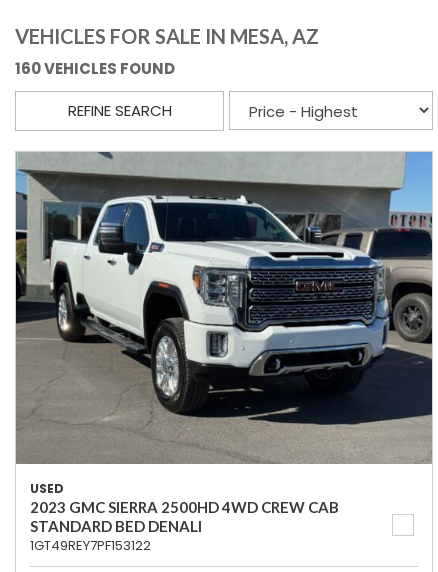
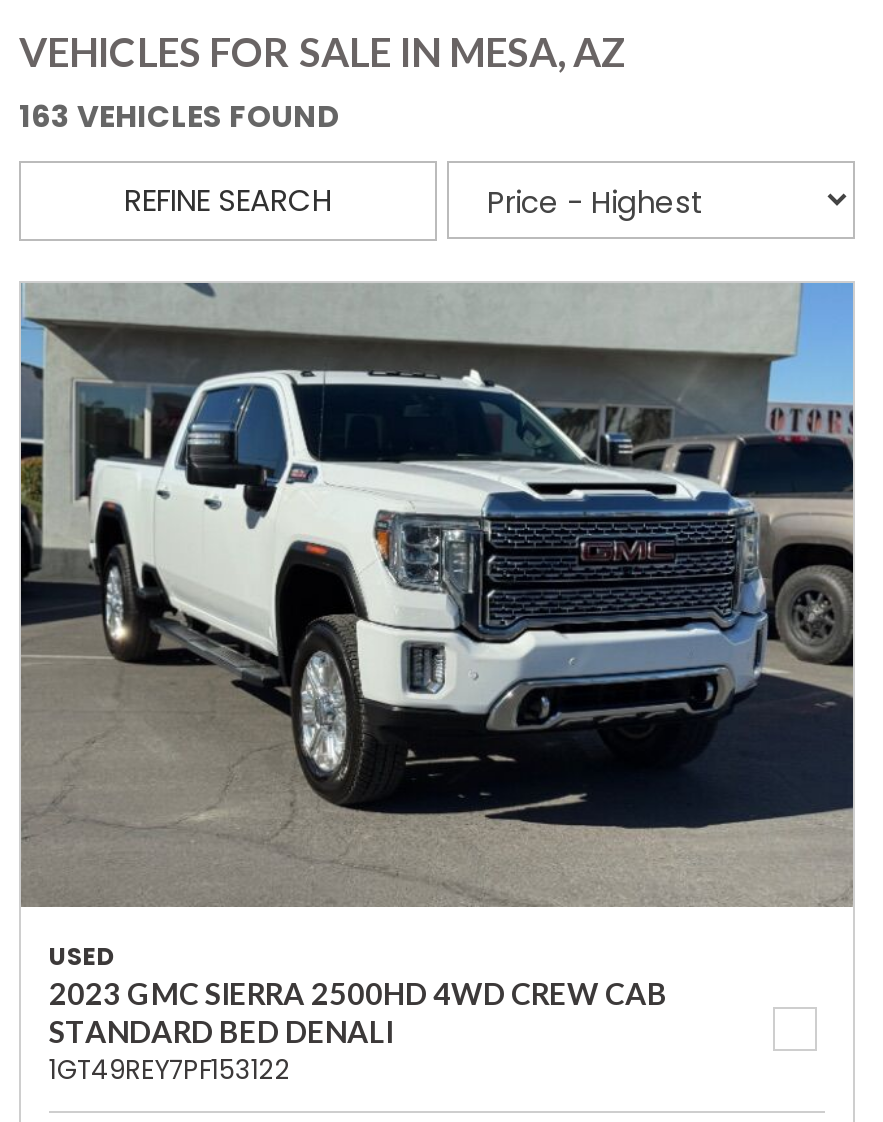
- 160 VEHICLES FOUND
+ 163 VEHICLES FOUND
